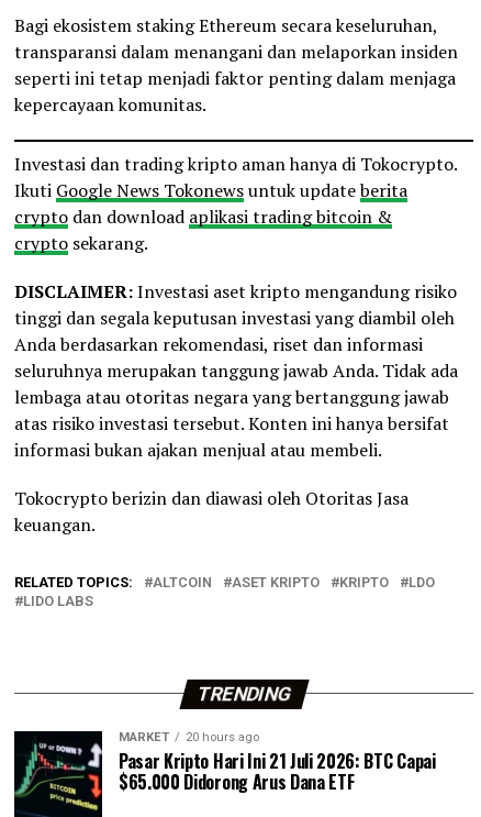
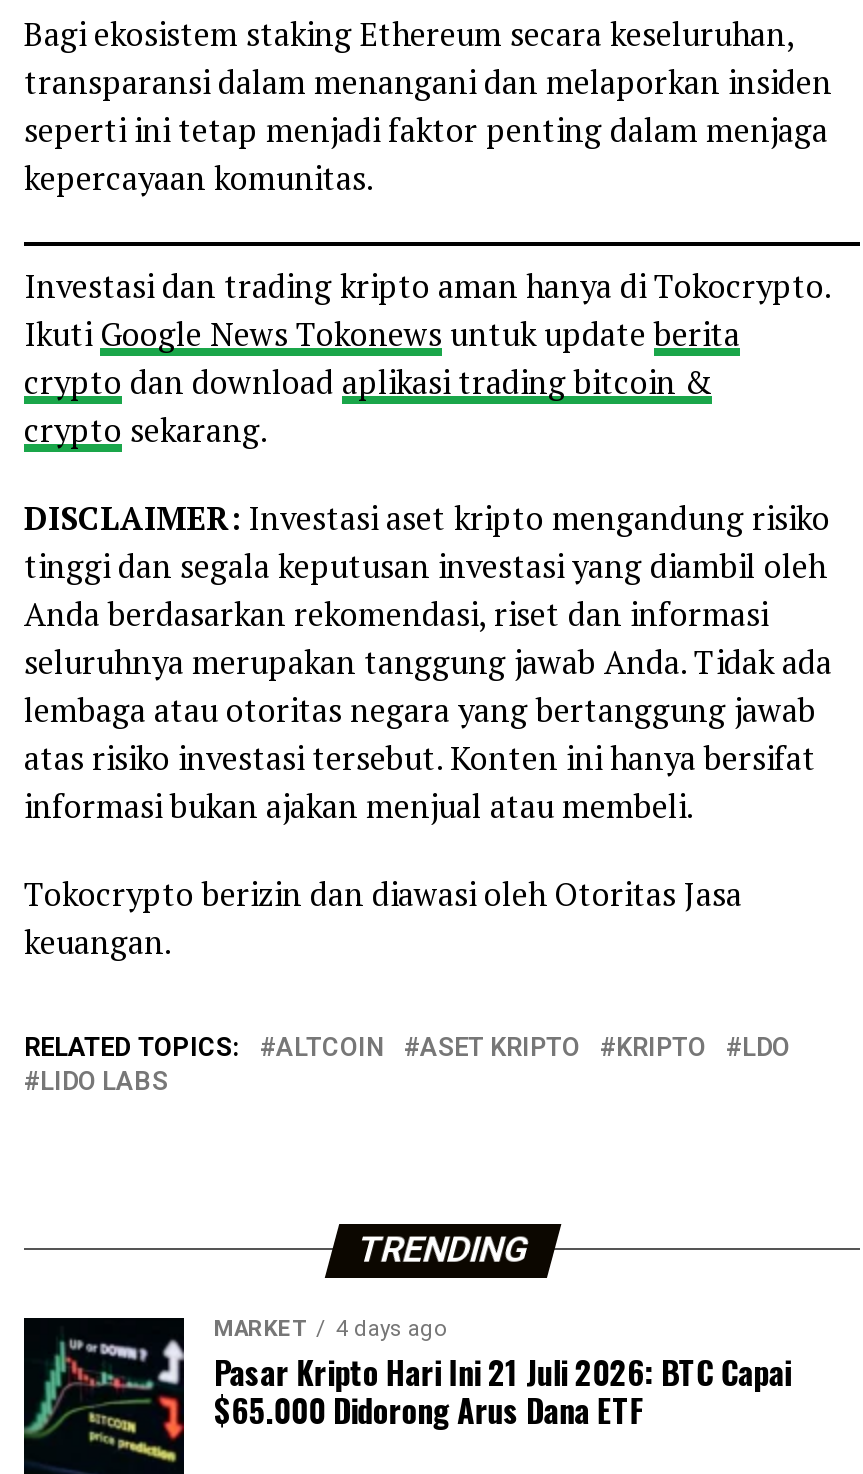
- MARKET 20 hours ago
+ MARKET 4 days ago
